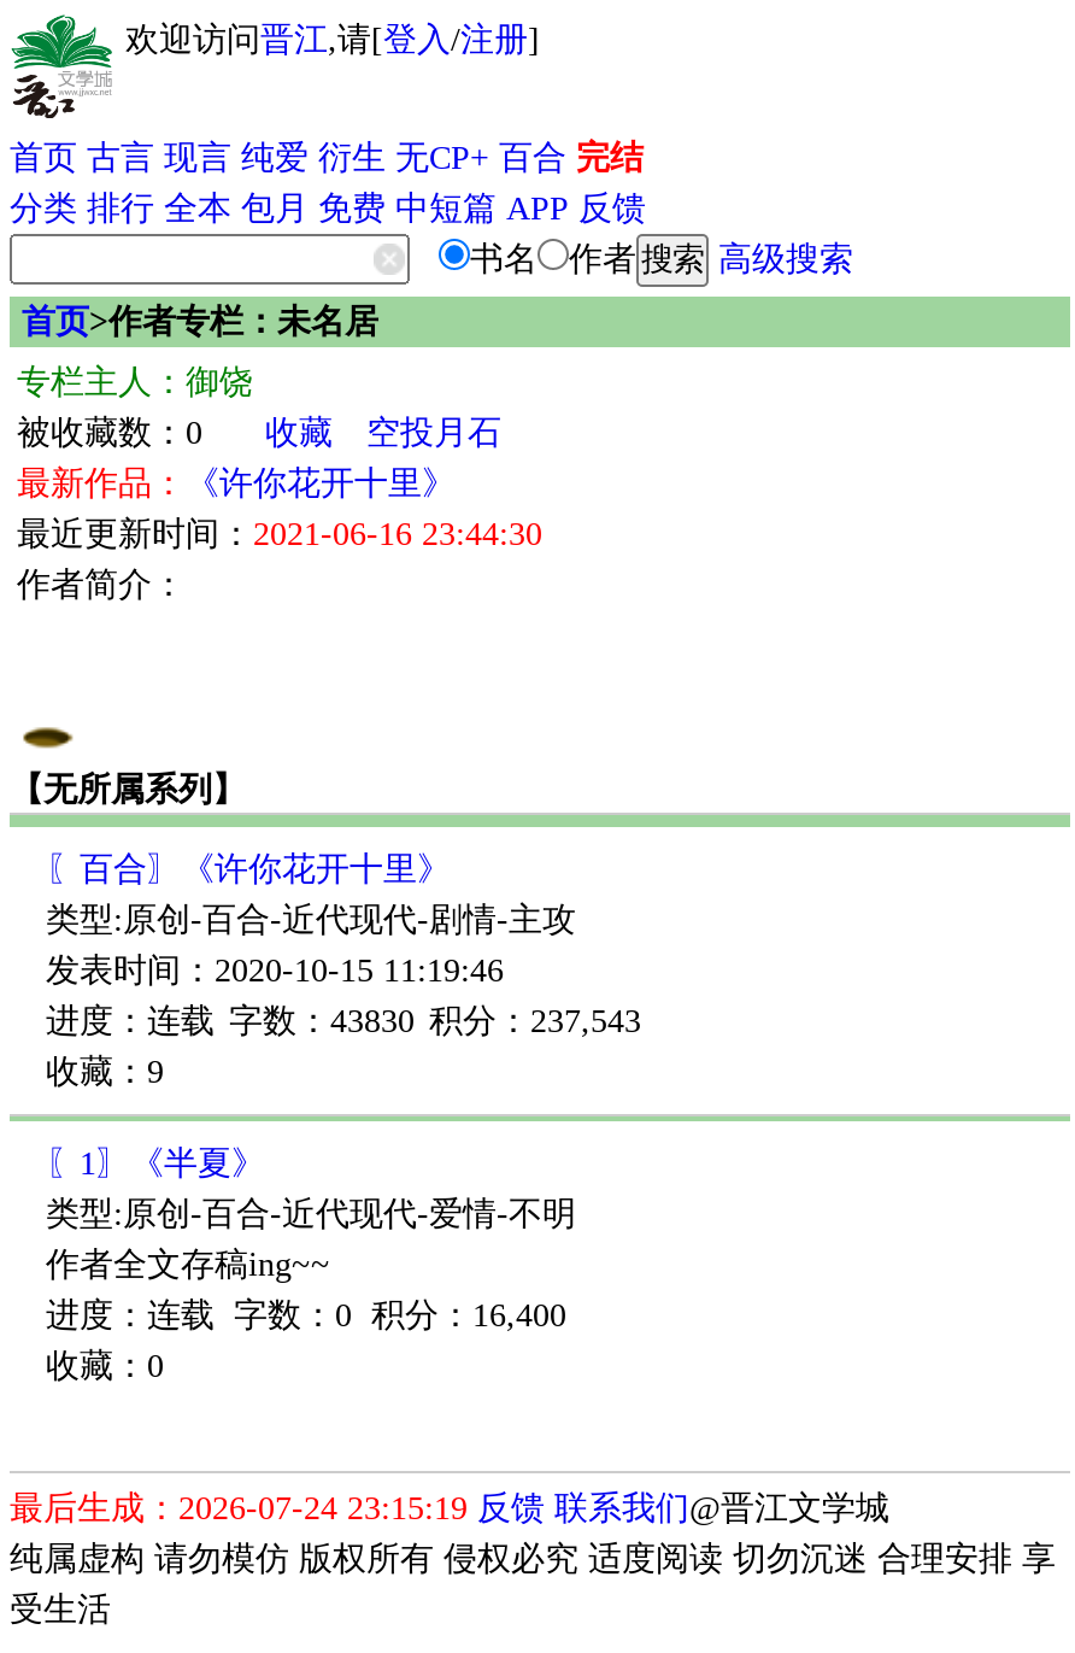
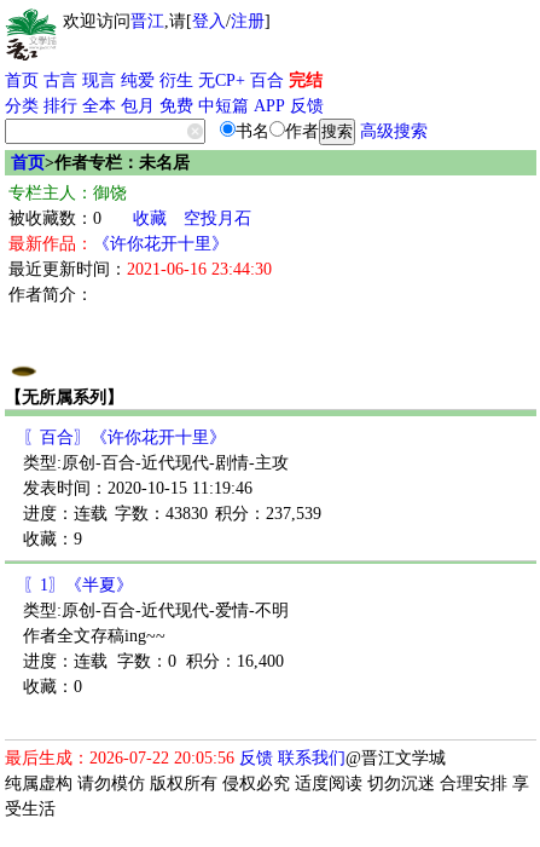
- 进度：连载 字数：43830 积分：237,543
+ 进度：连载 字数：43830 积分：237,539

- 最后生成：2026-07-24 23:15:19 反馈 联系我们@晋江文学城
+ 最后生成：2026-07-22 20:05:56 反馈 联系我们@晋江文学城
